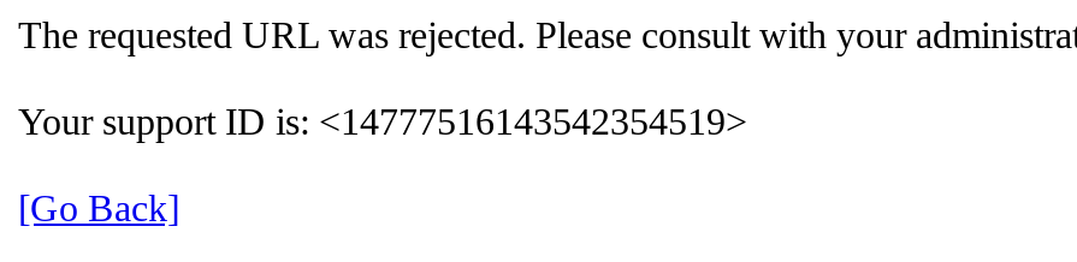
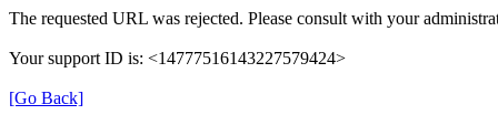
- Your support ID is: <14777516143542354519>
+ Your support ID is: <14777516143227579424>
